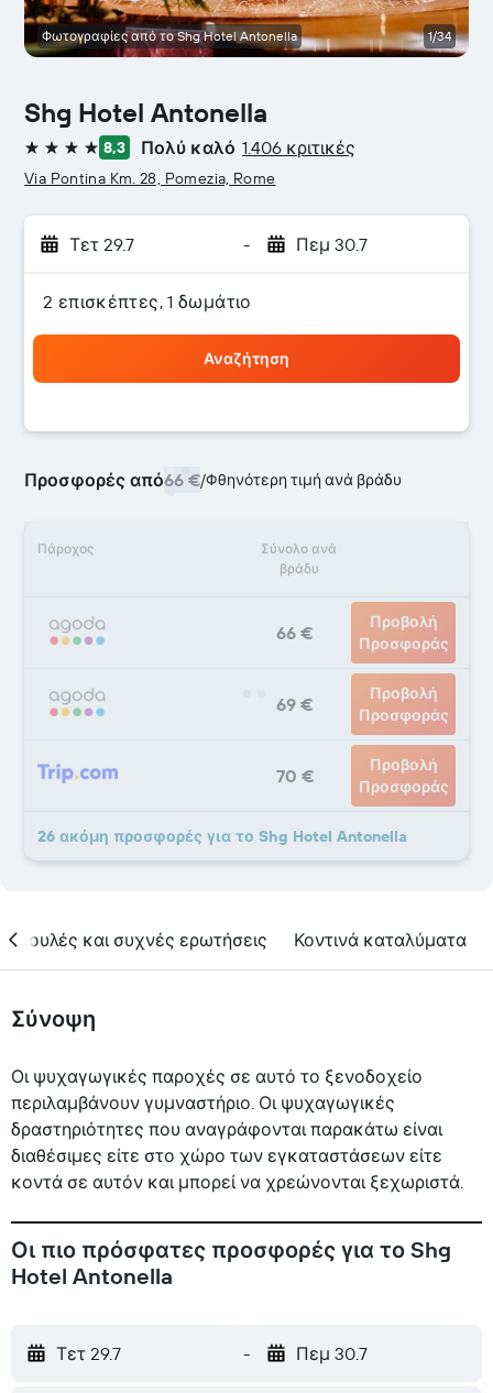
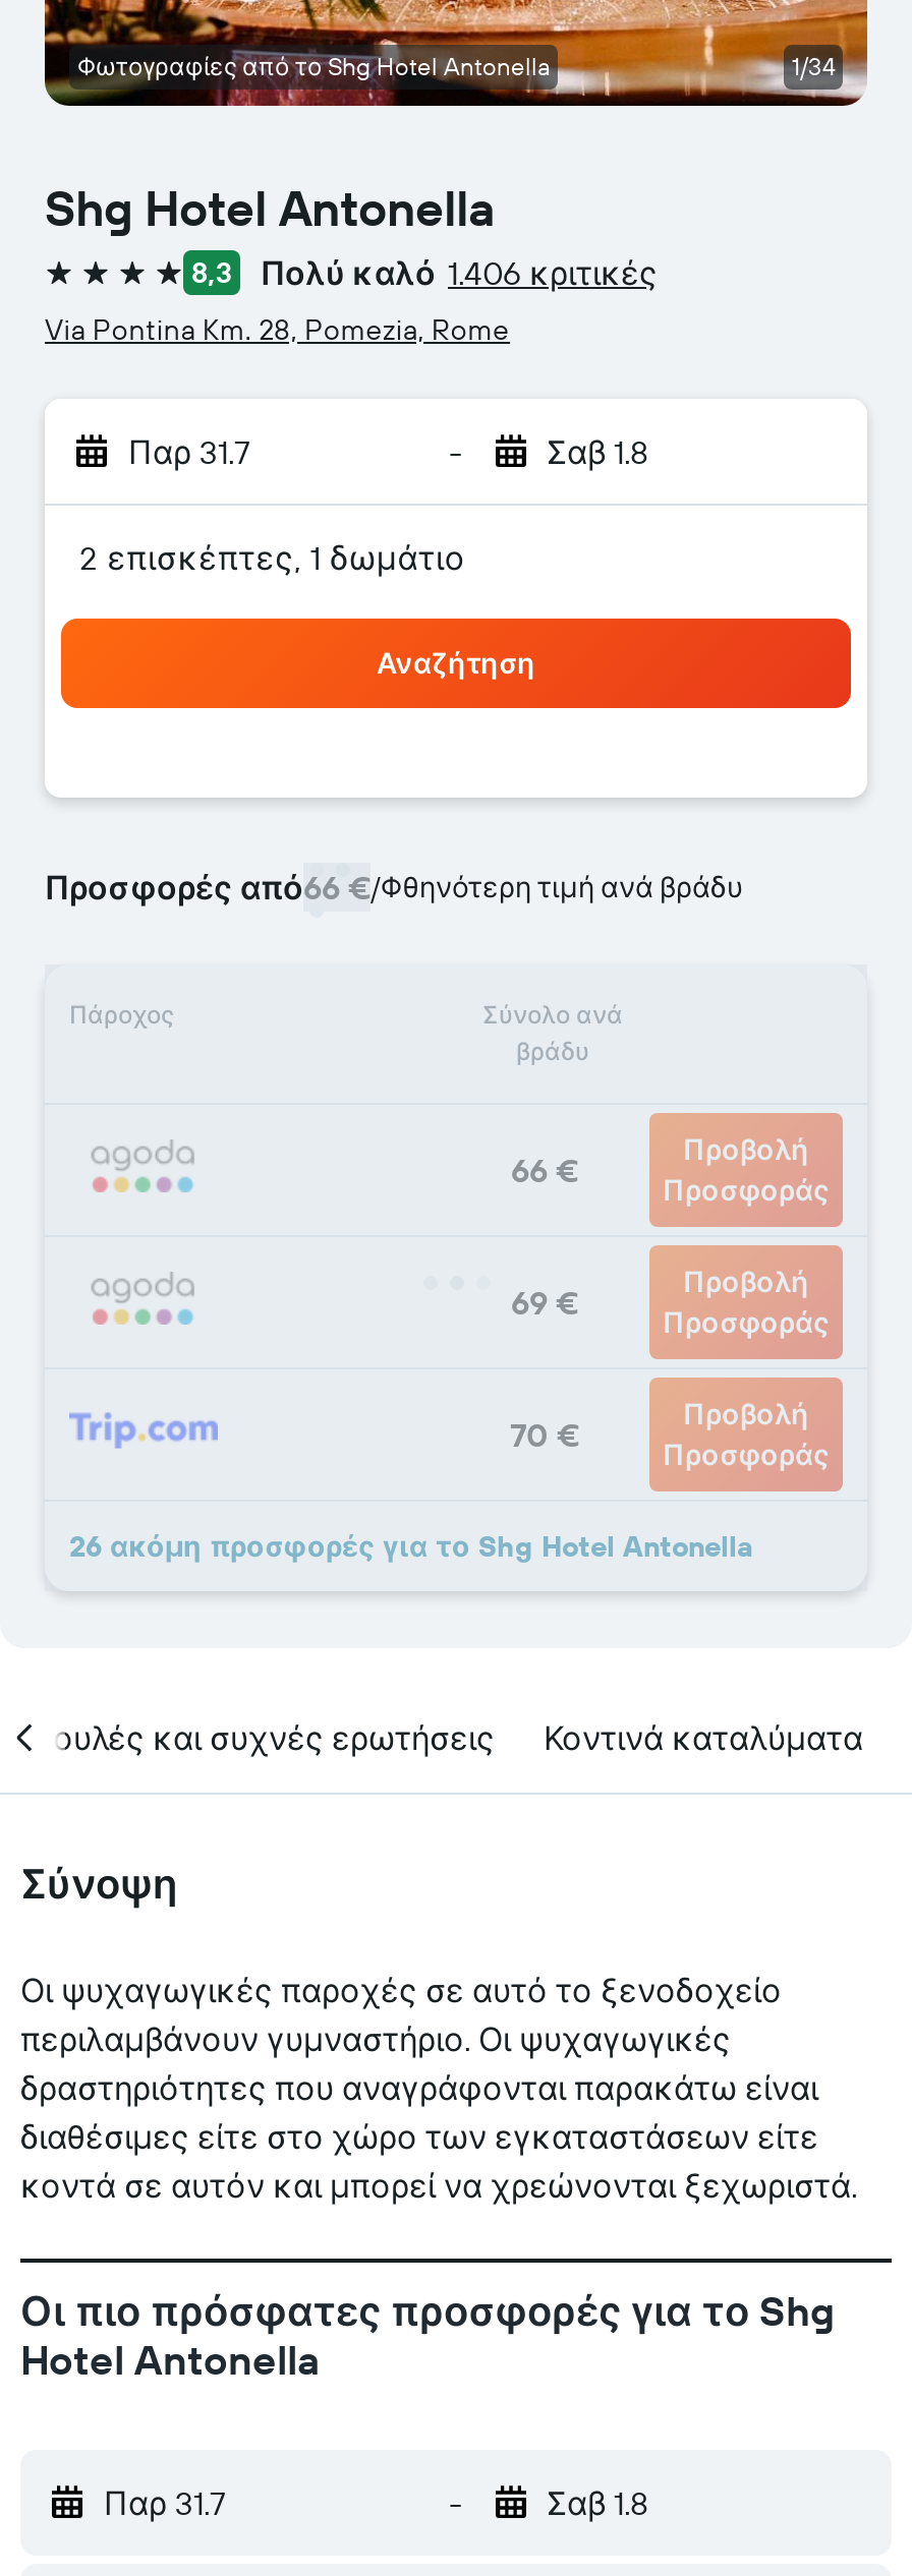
- Τετ 29.7
+ Παρ 31.7

- Πεμ 30.7
+ Σαβ 1.8

- Τετ 29.7
+ Παρ 31.7

- Πεμ 30.7
+ Σαβ 1.8
